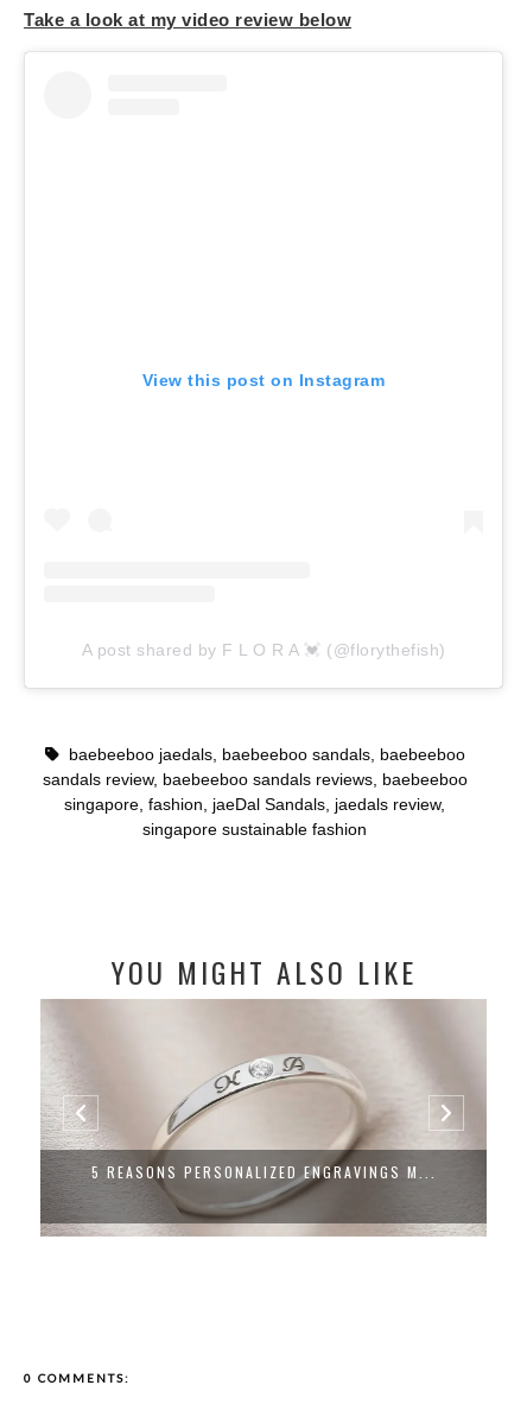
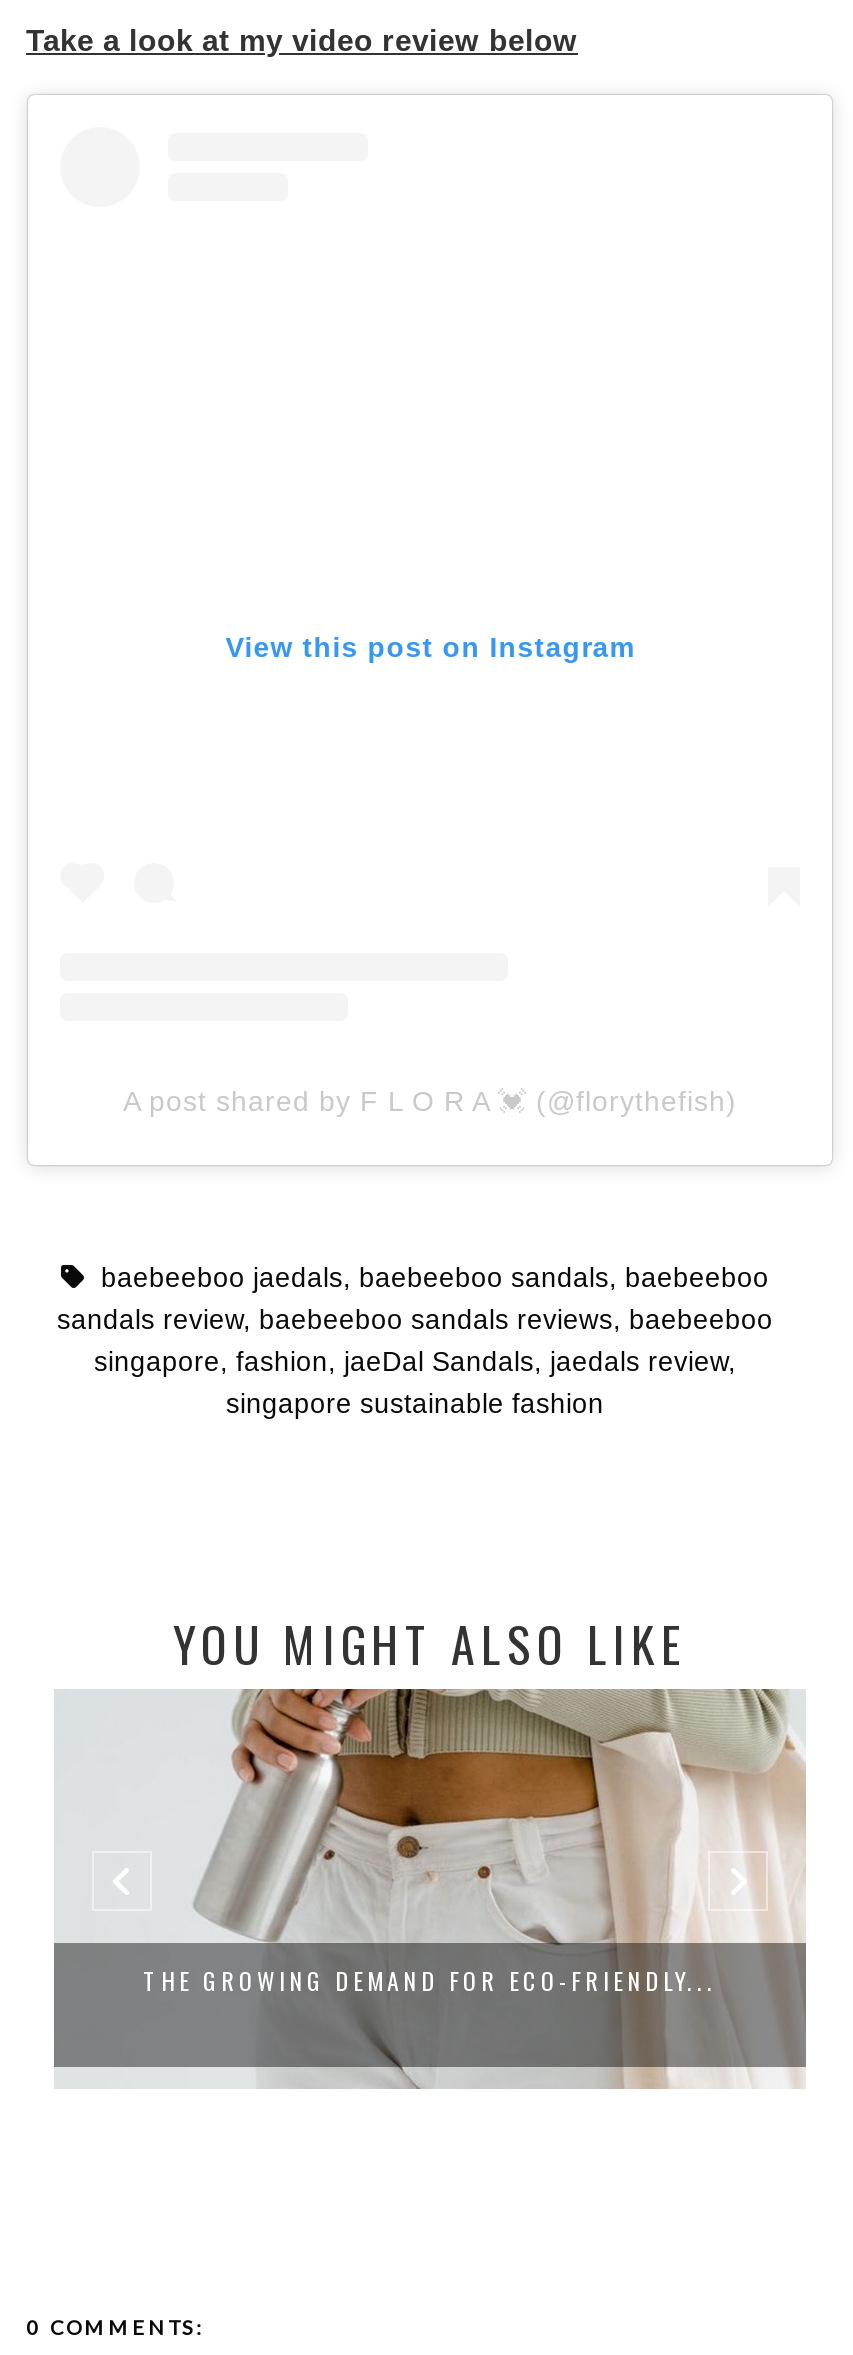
- [image]
- 5 REASONS PERSONALIZED ENGRAVINGS M...
+ [image]
+ THE GROWING DEMAND FOR ECO-FRIENDLY...
